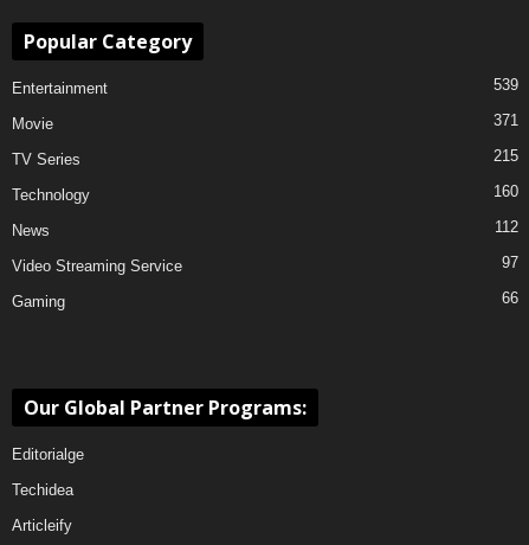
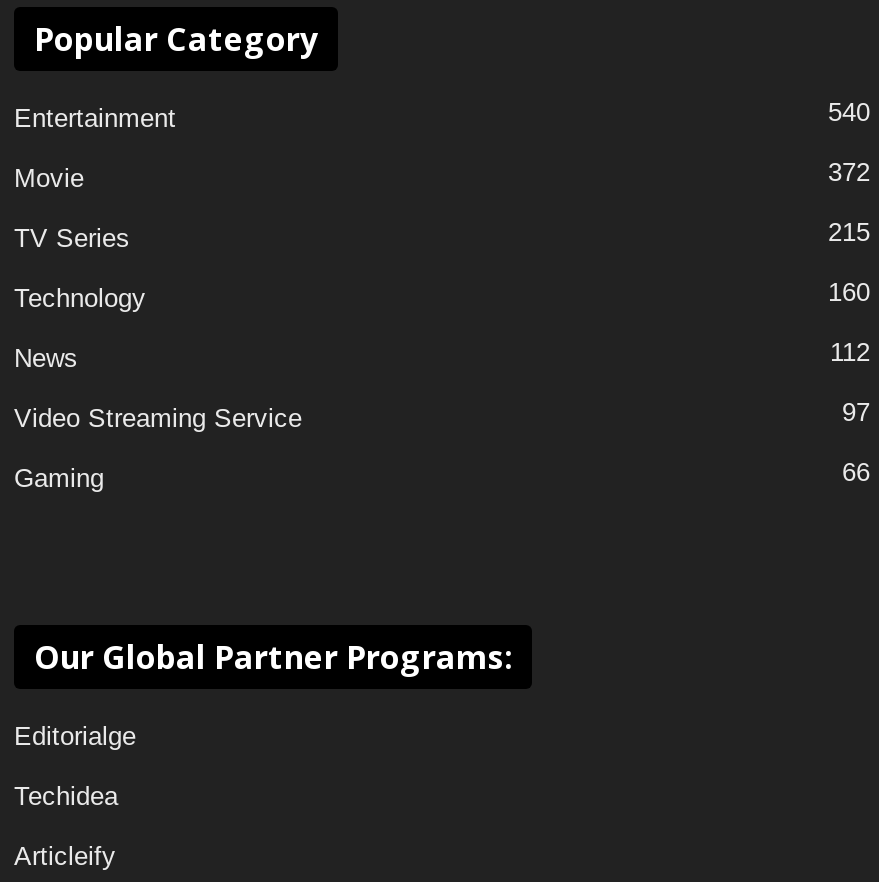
- 539
+ 540

- 371
+ 372
